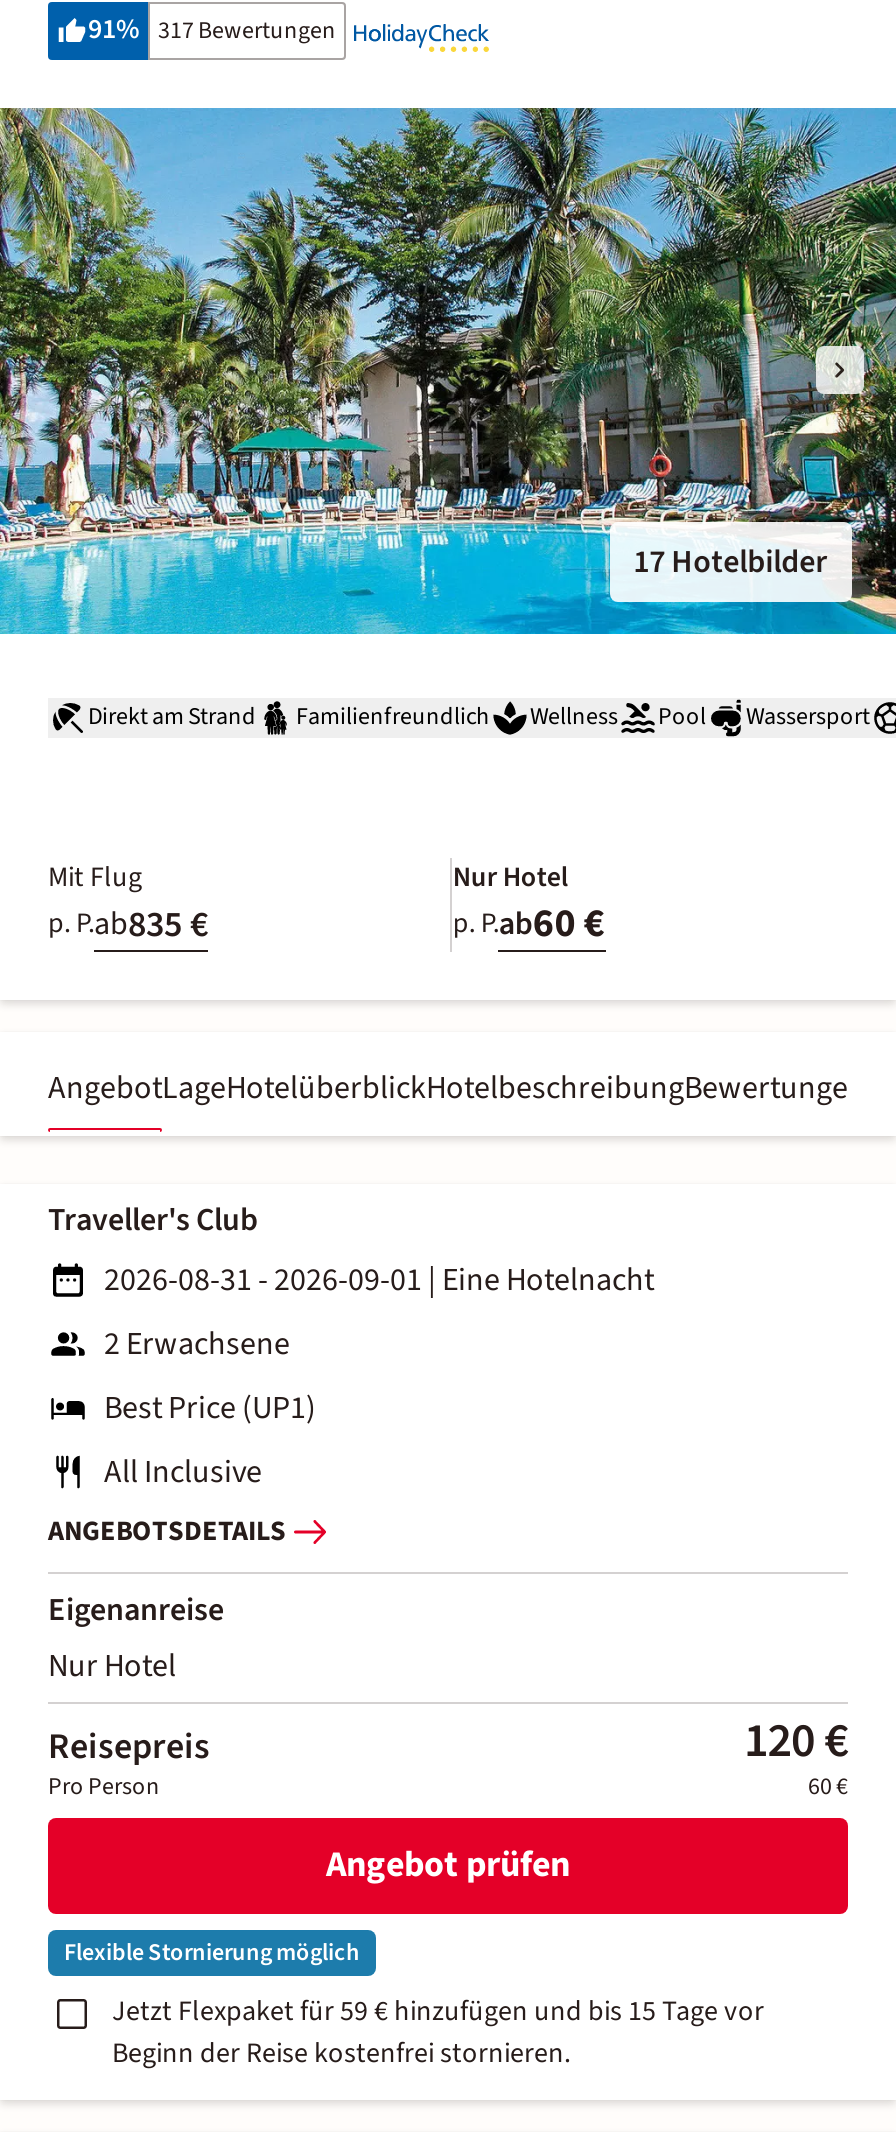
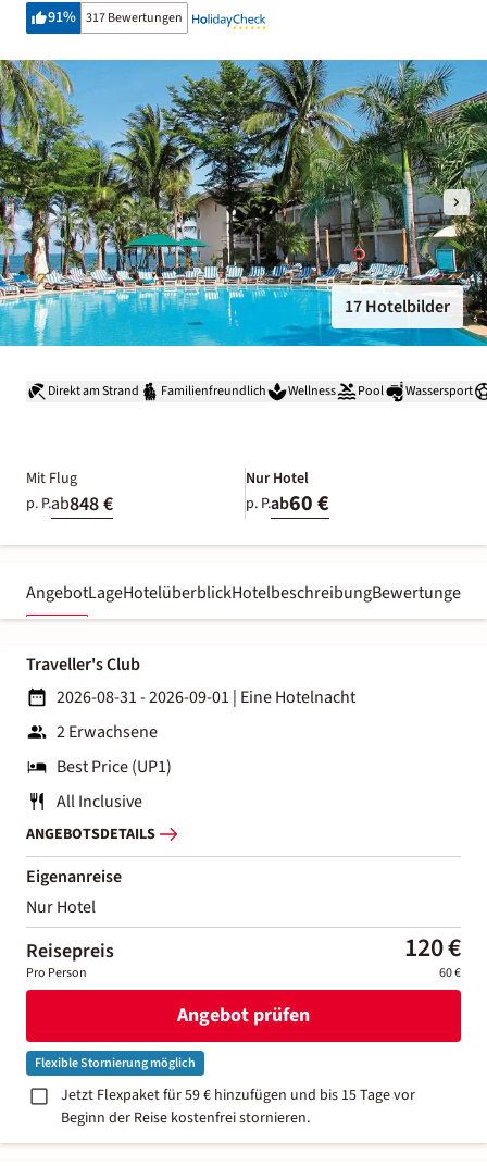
- p. P.ab835 €
+ p. P.ab848 €
